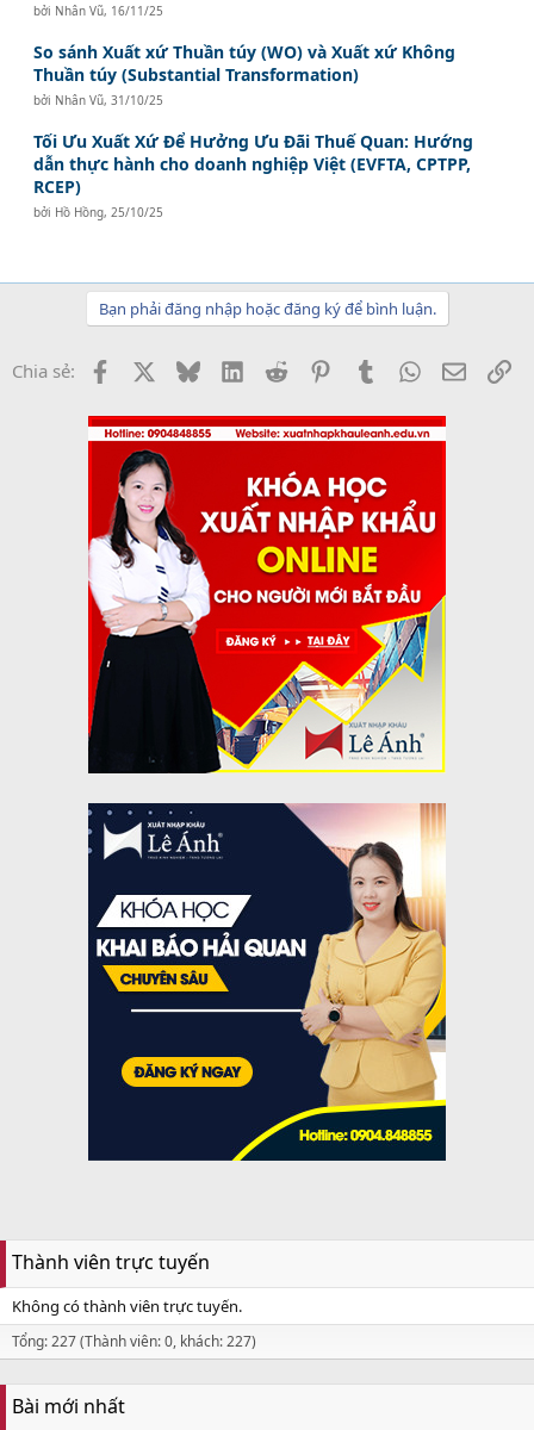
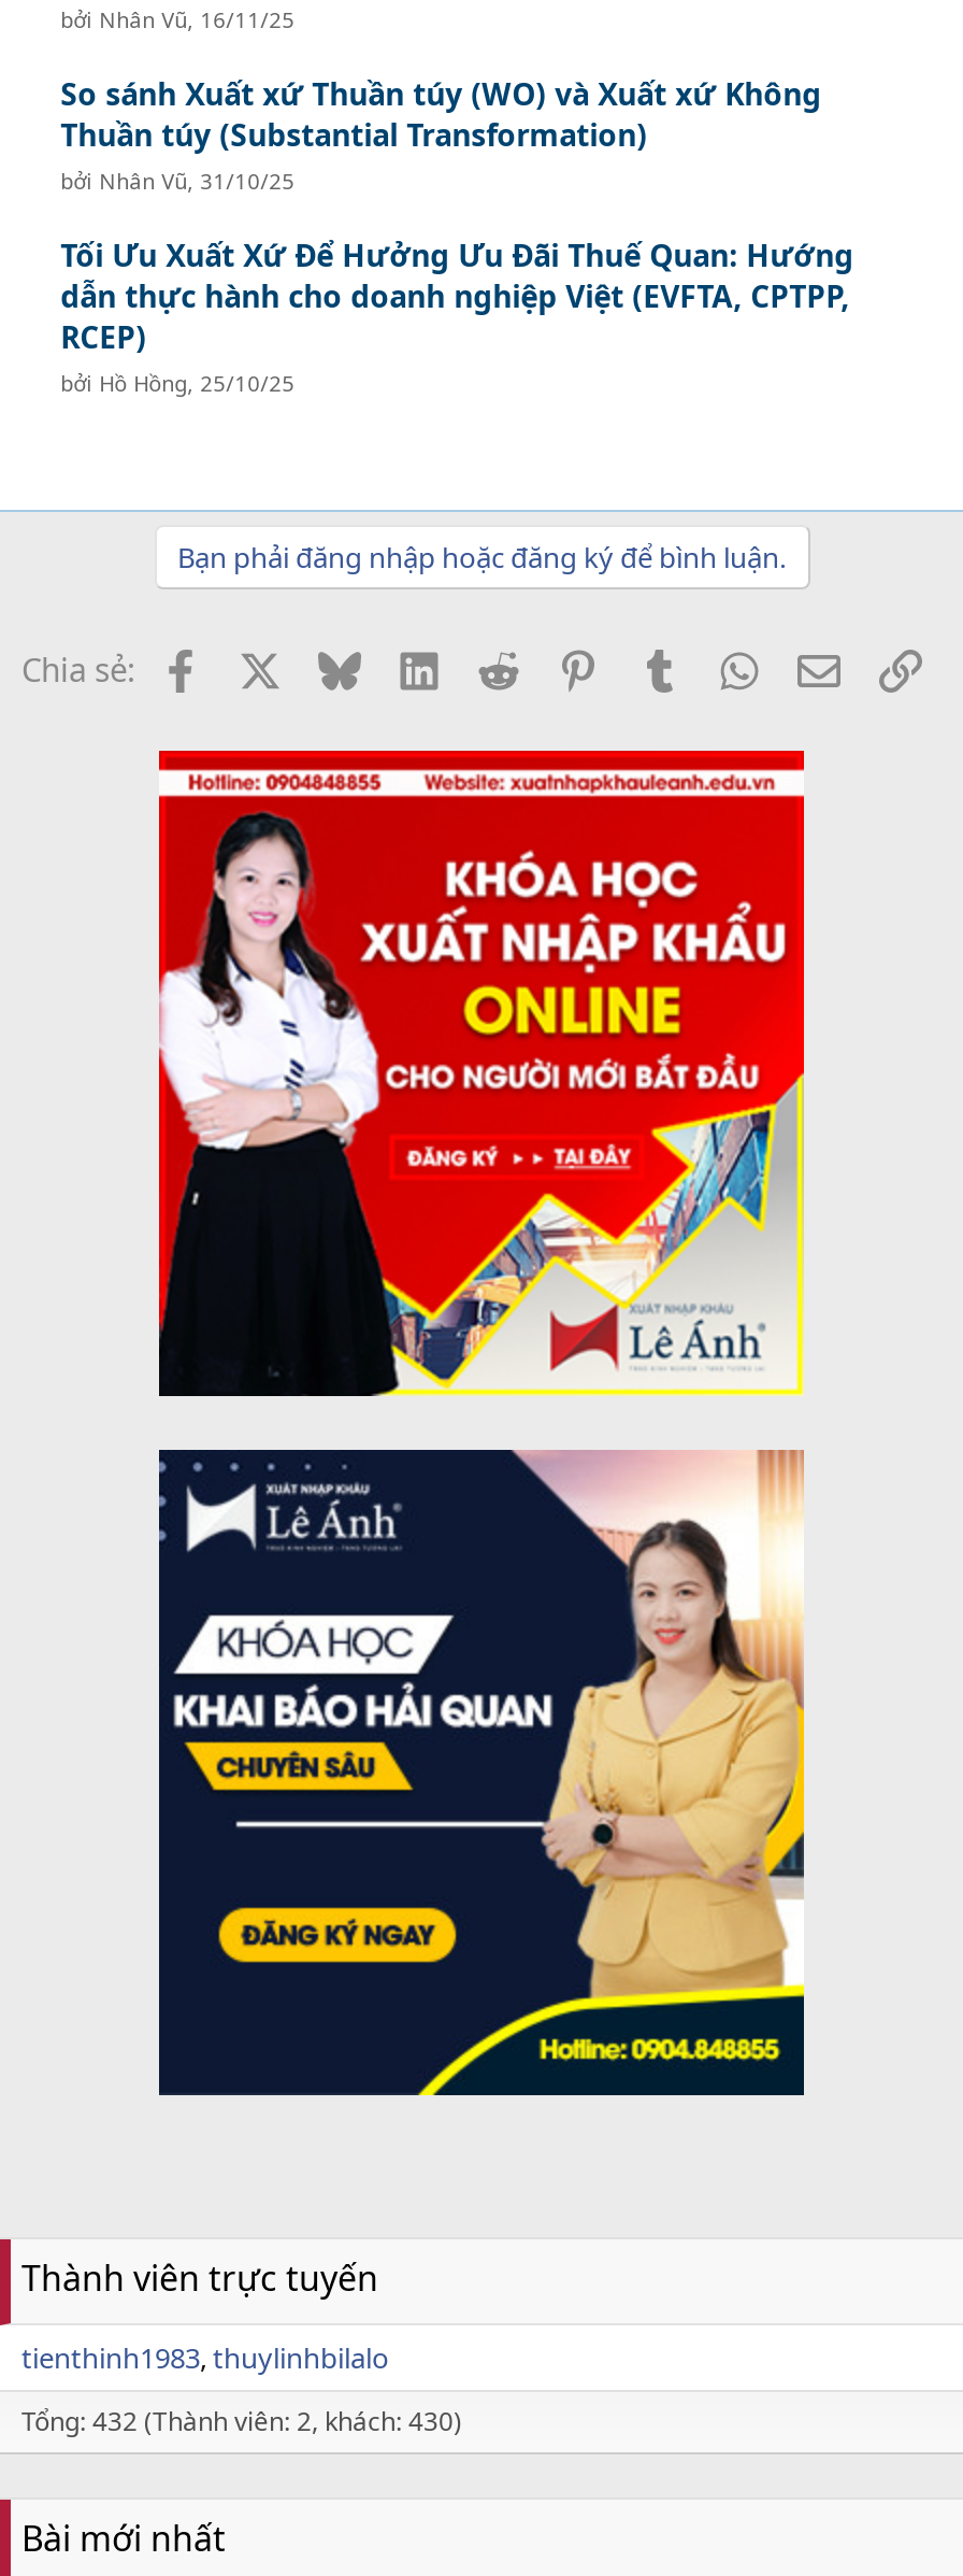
- Không có thành viên trực tuyến.
+ tienthinh1983 thuylinhbilalo

- Tổng: 227 (Thành viên: 0, khách: 227)
+ Tổng: 432 (Thành viên: 2, khách: 430)
